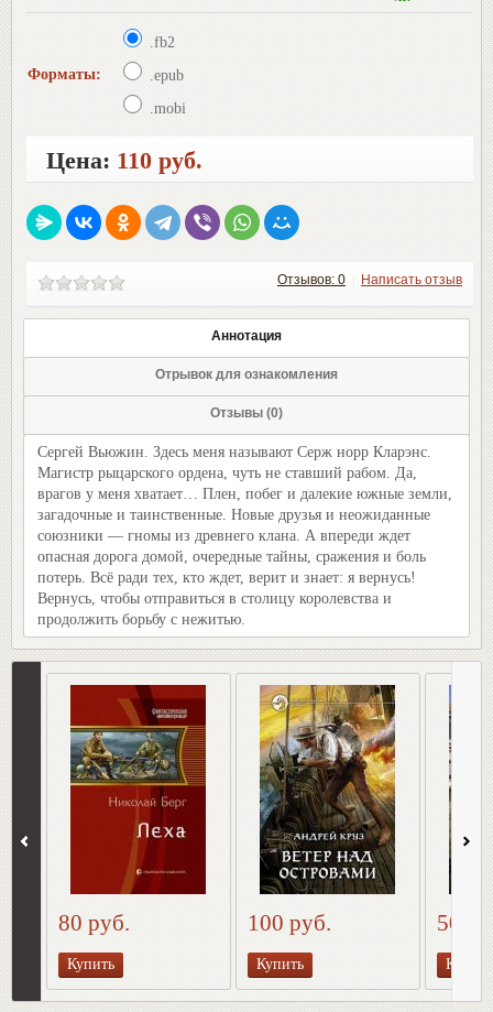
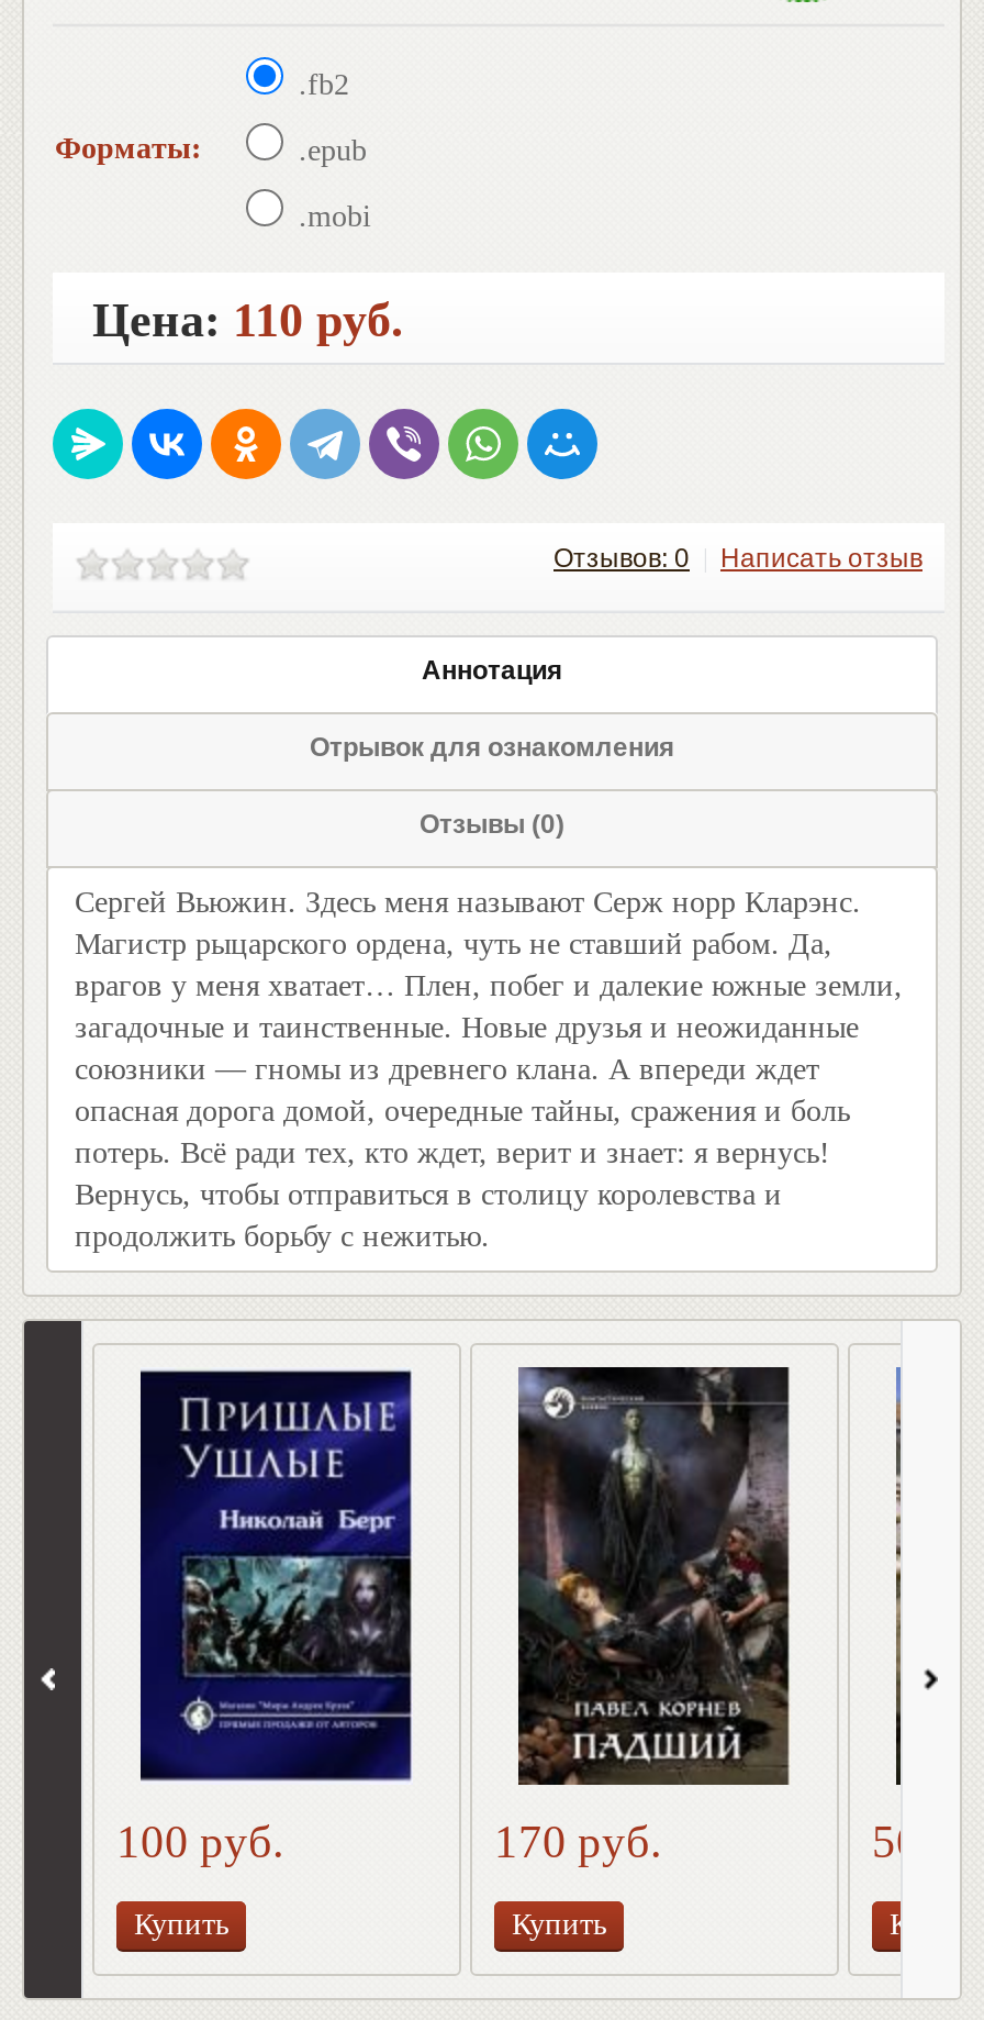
- [image]
- 80 руб.
+ [image]
+ 100 руб.

- [image]
- 100 руб.
+ [image]
+ 170 руб.
